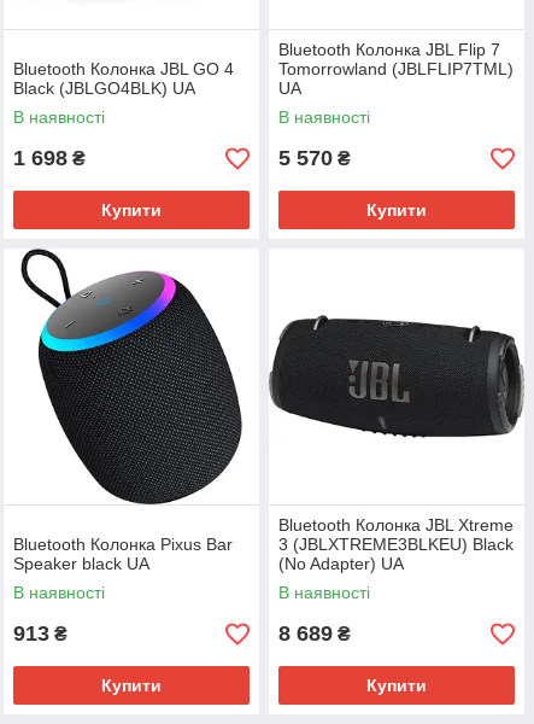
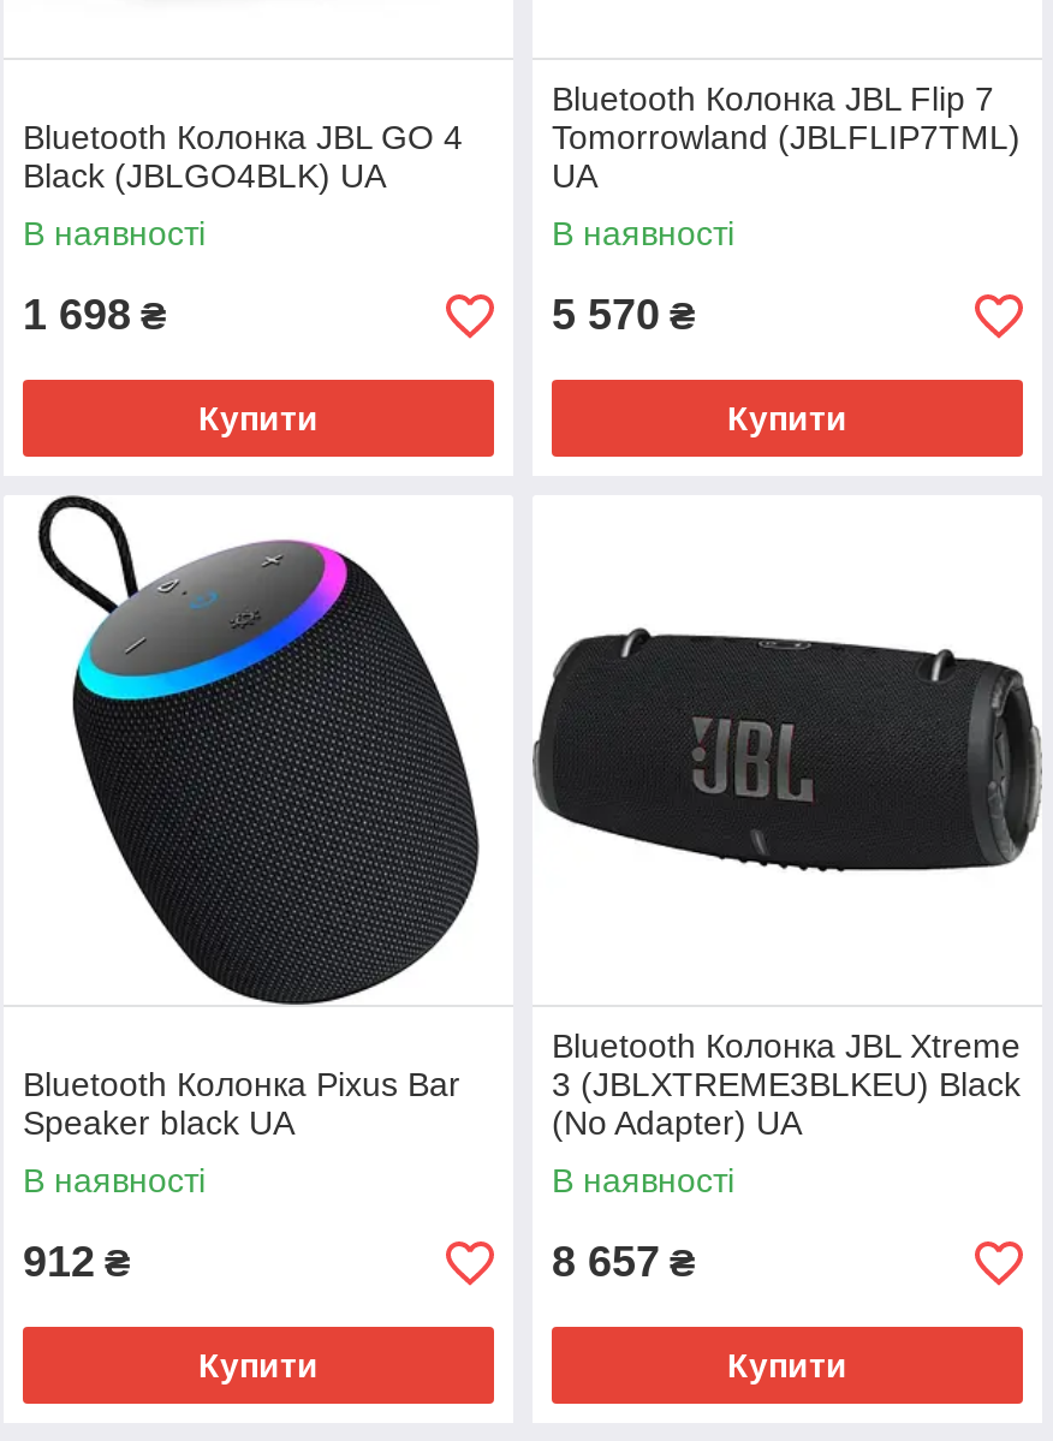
- 913 ₴
+ 912 ₴

- 8 689 ₴
+ 8 657 ₴
